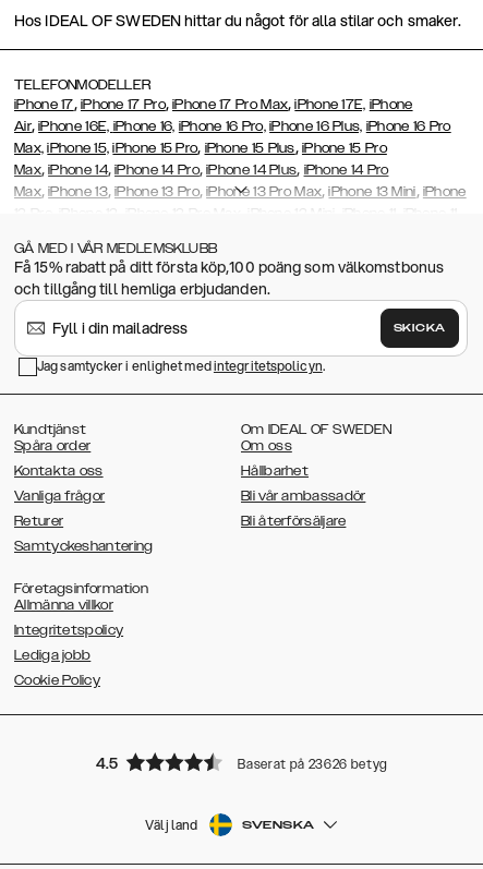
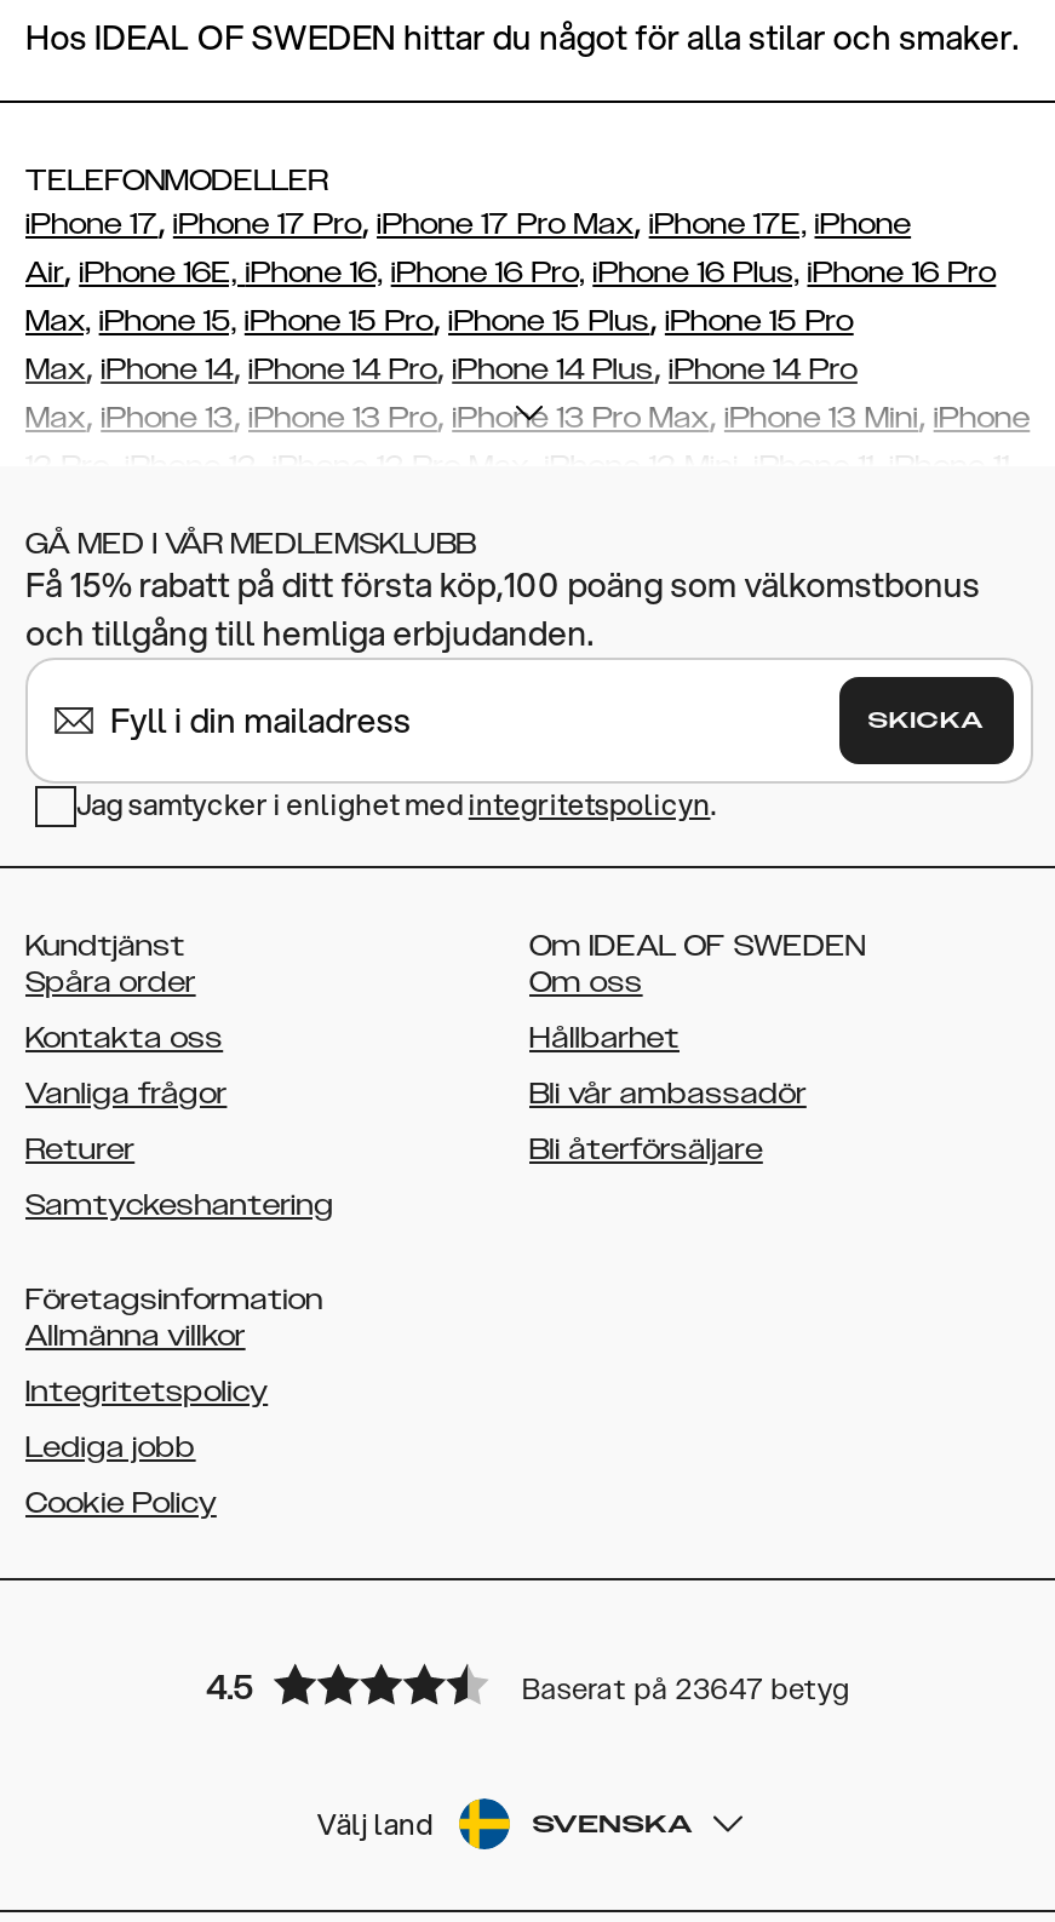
- Baserat på 23626 betyg
+ Baserat på 23647 betyg
